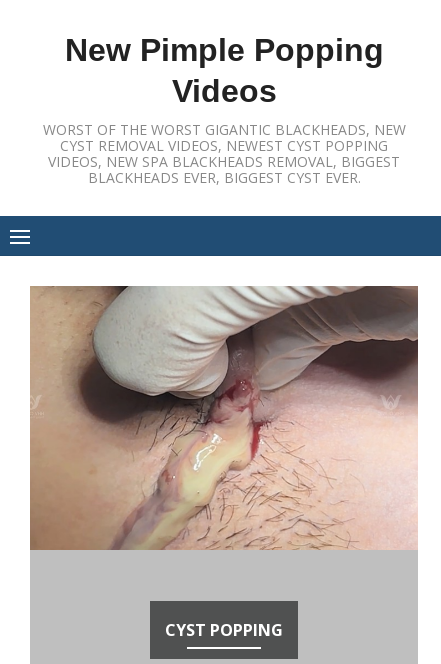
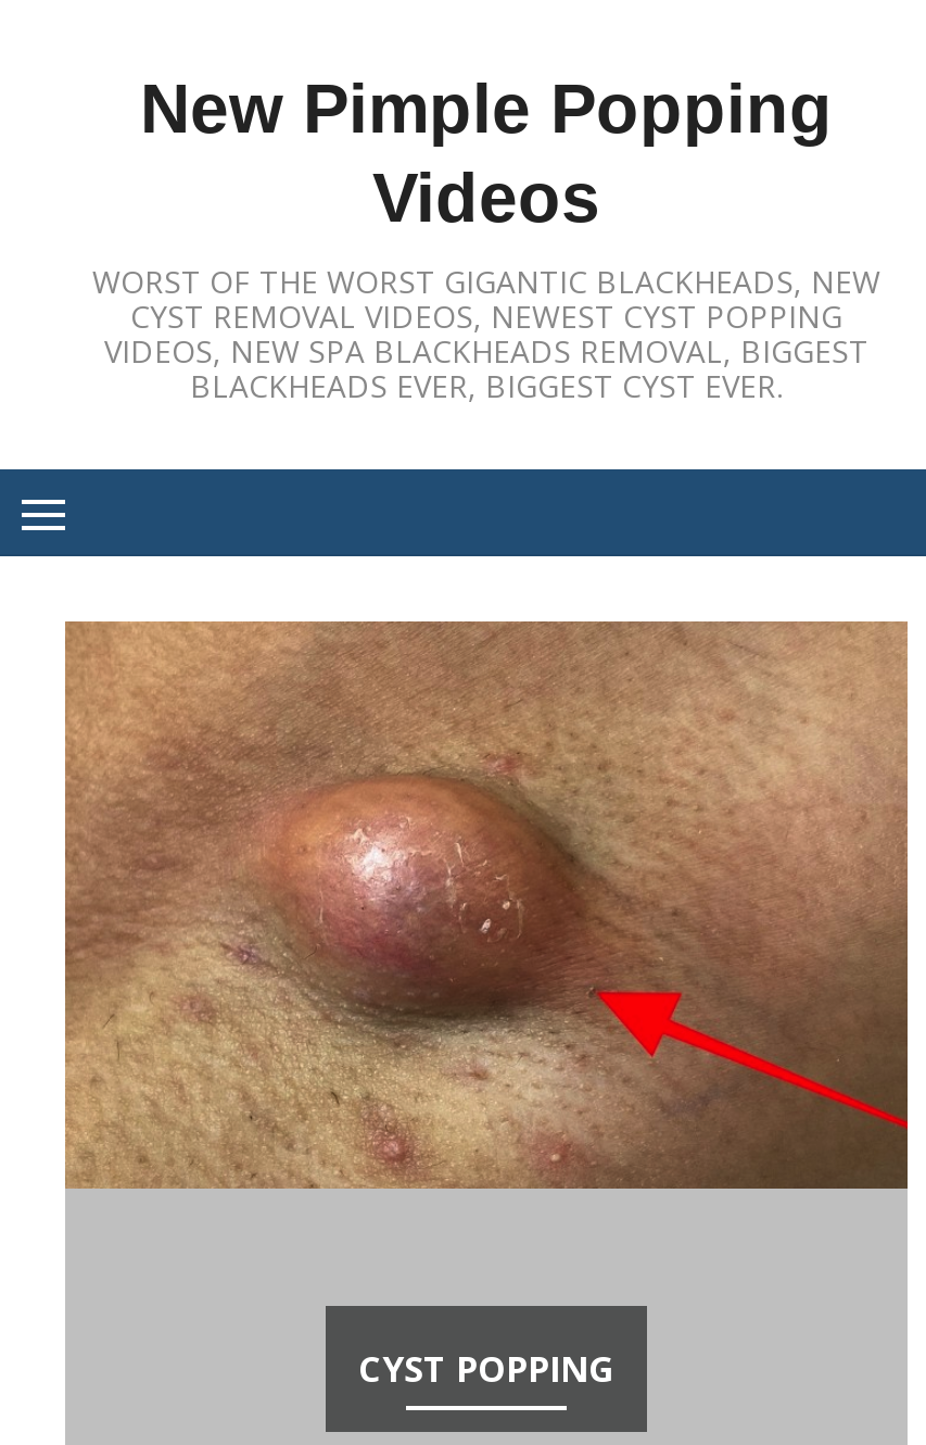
- [image]
+ [image]
